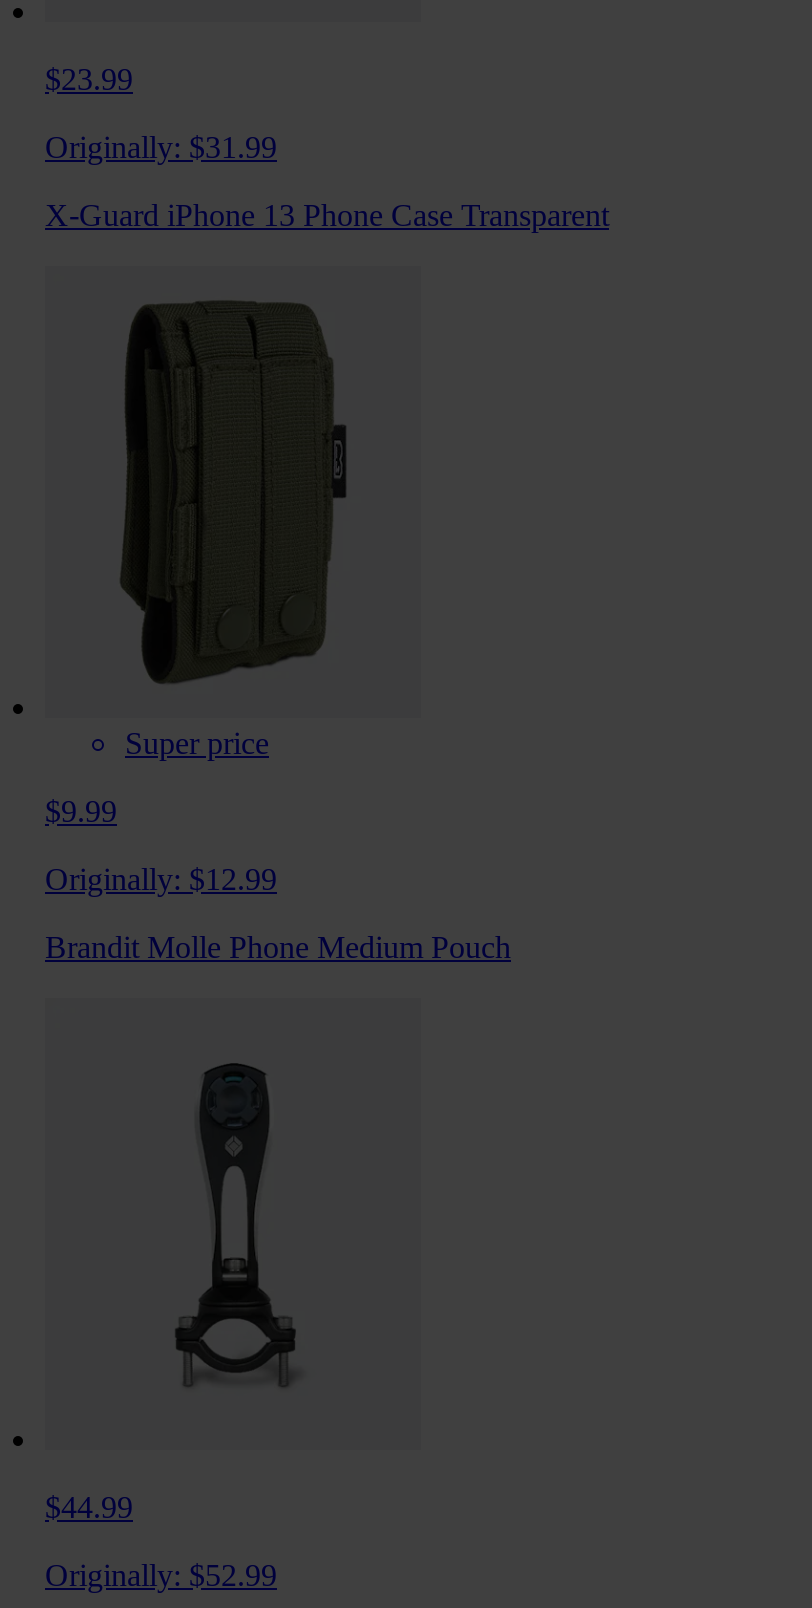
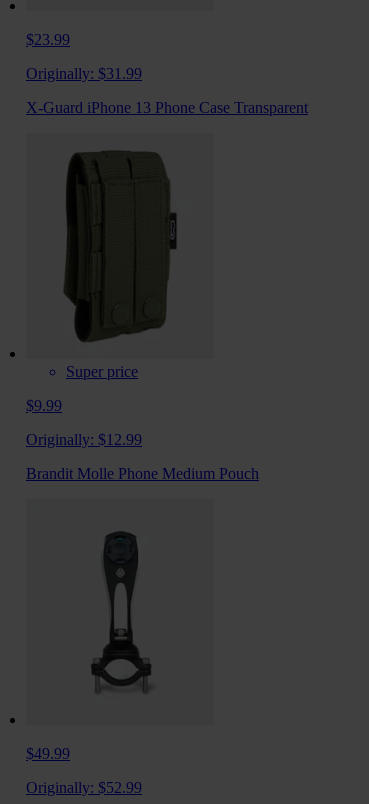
- $44.99
+ $49.99
